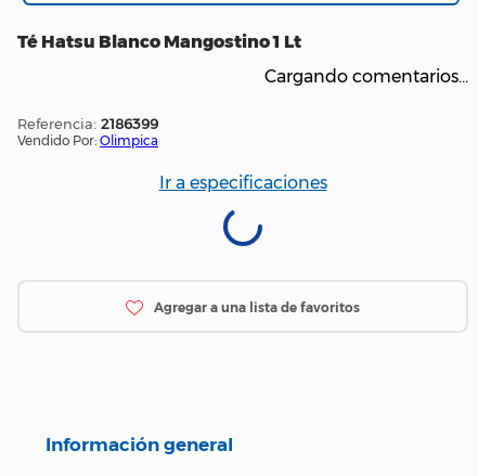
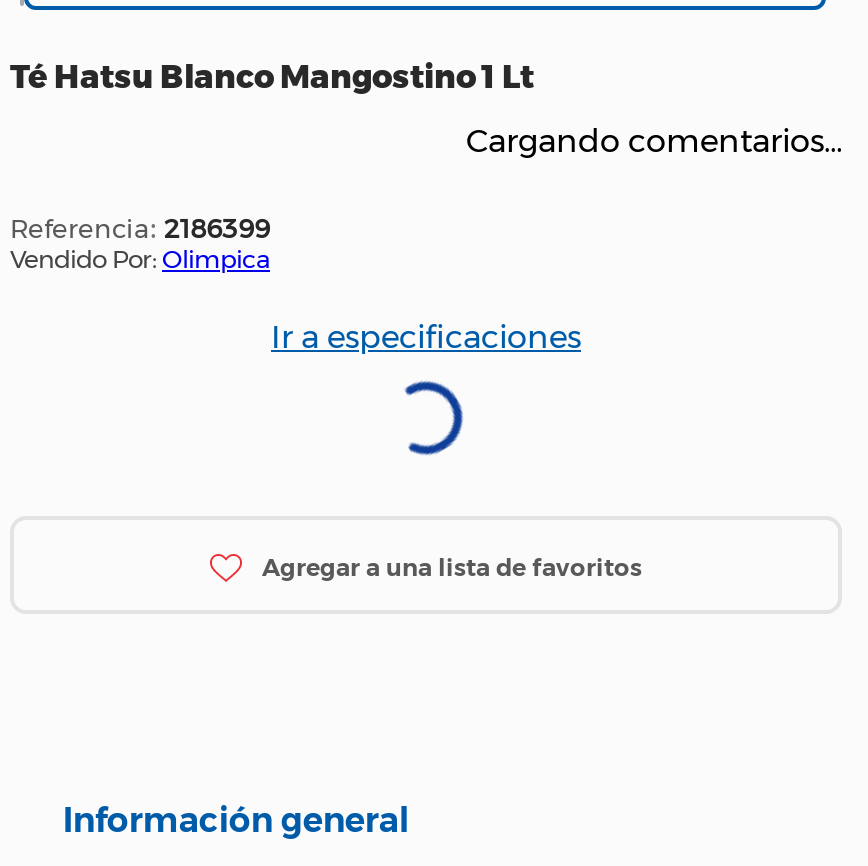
- [image]
+ [image]
